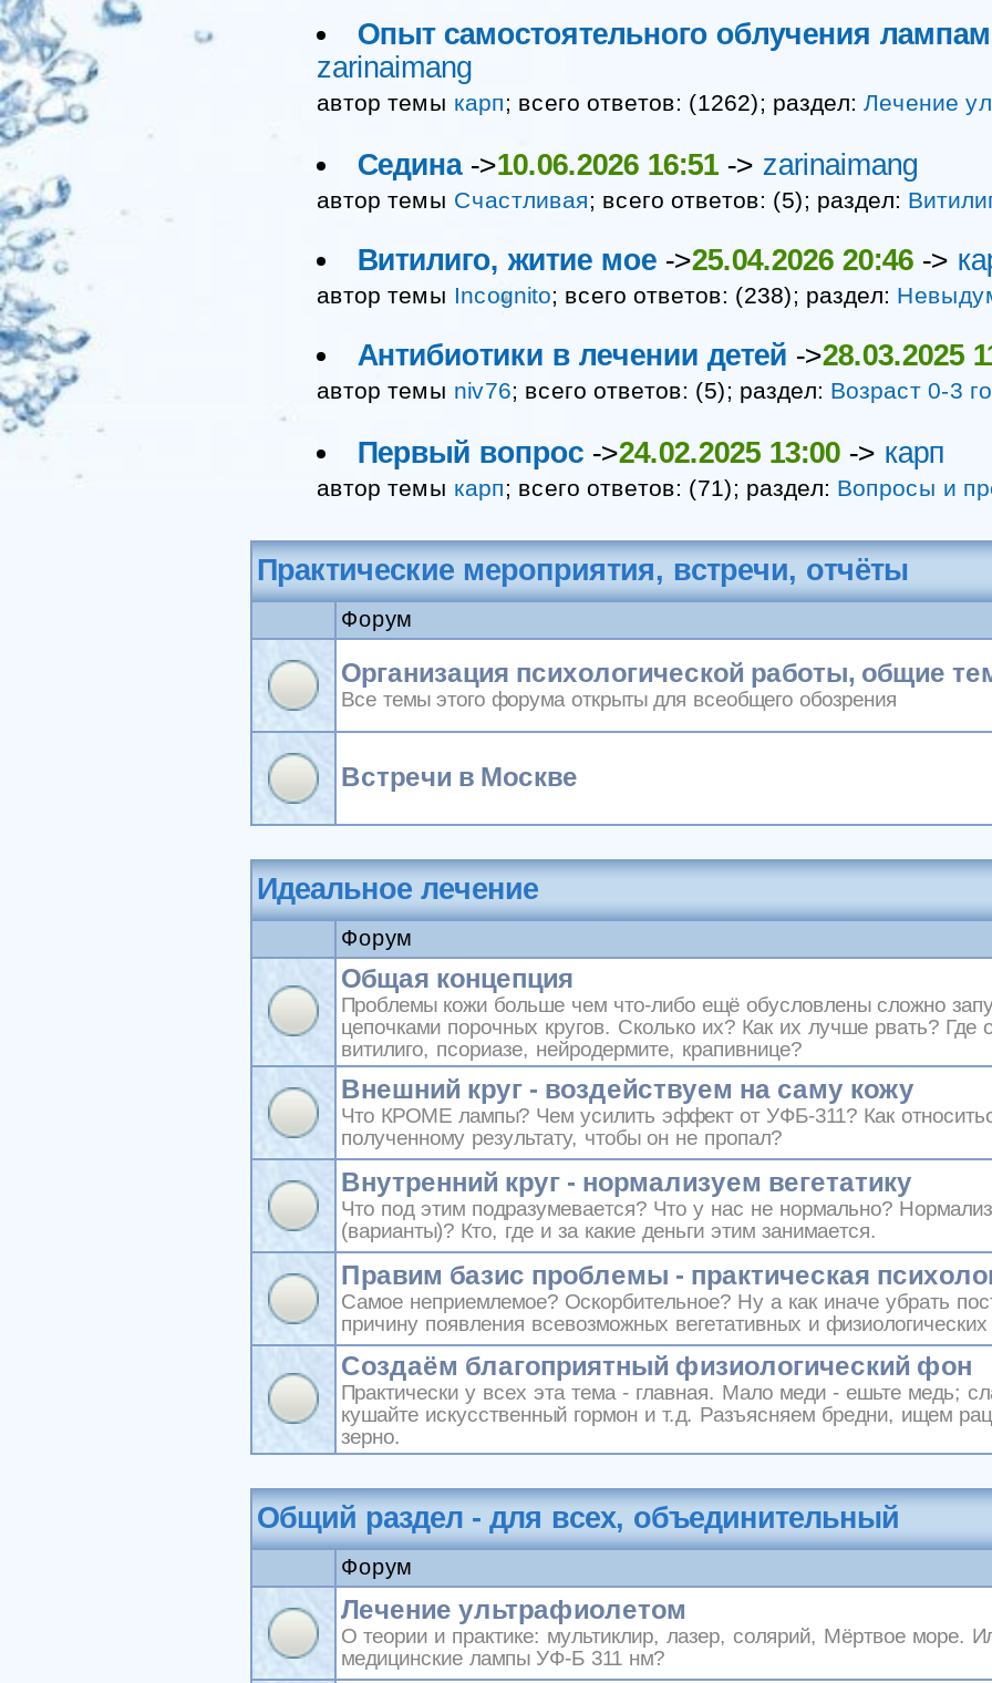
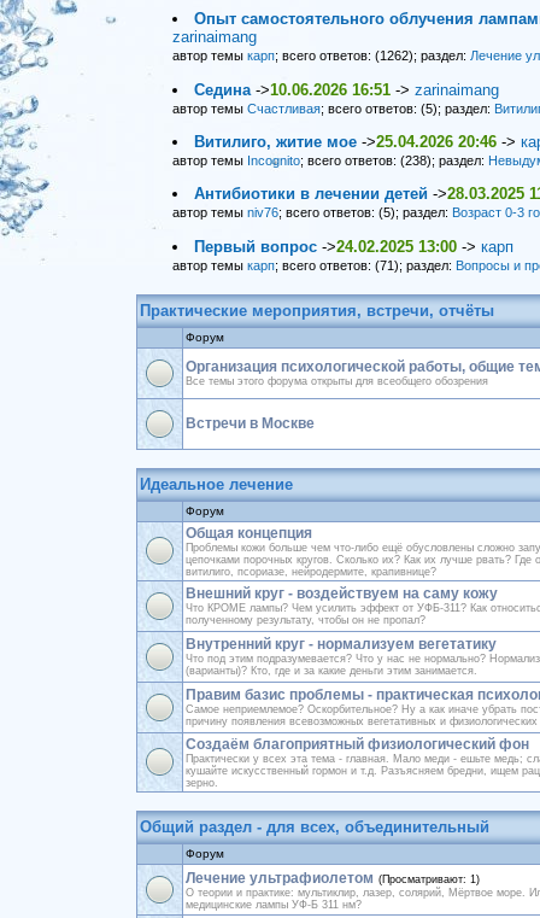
- Лечение ультрафиолетом
+ Лечение ультрафиолетом (Просматривают: 1)
